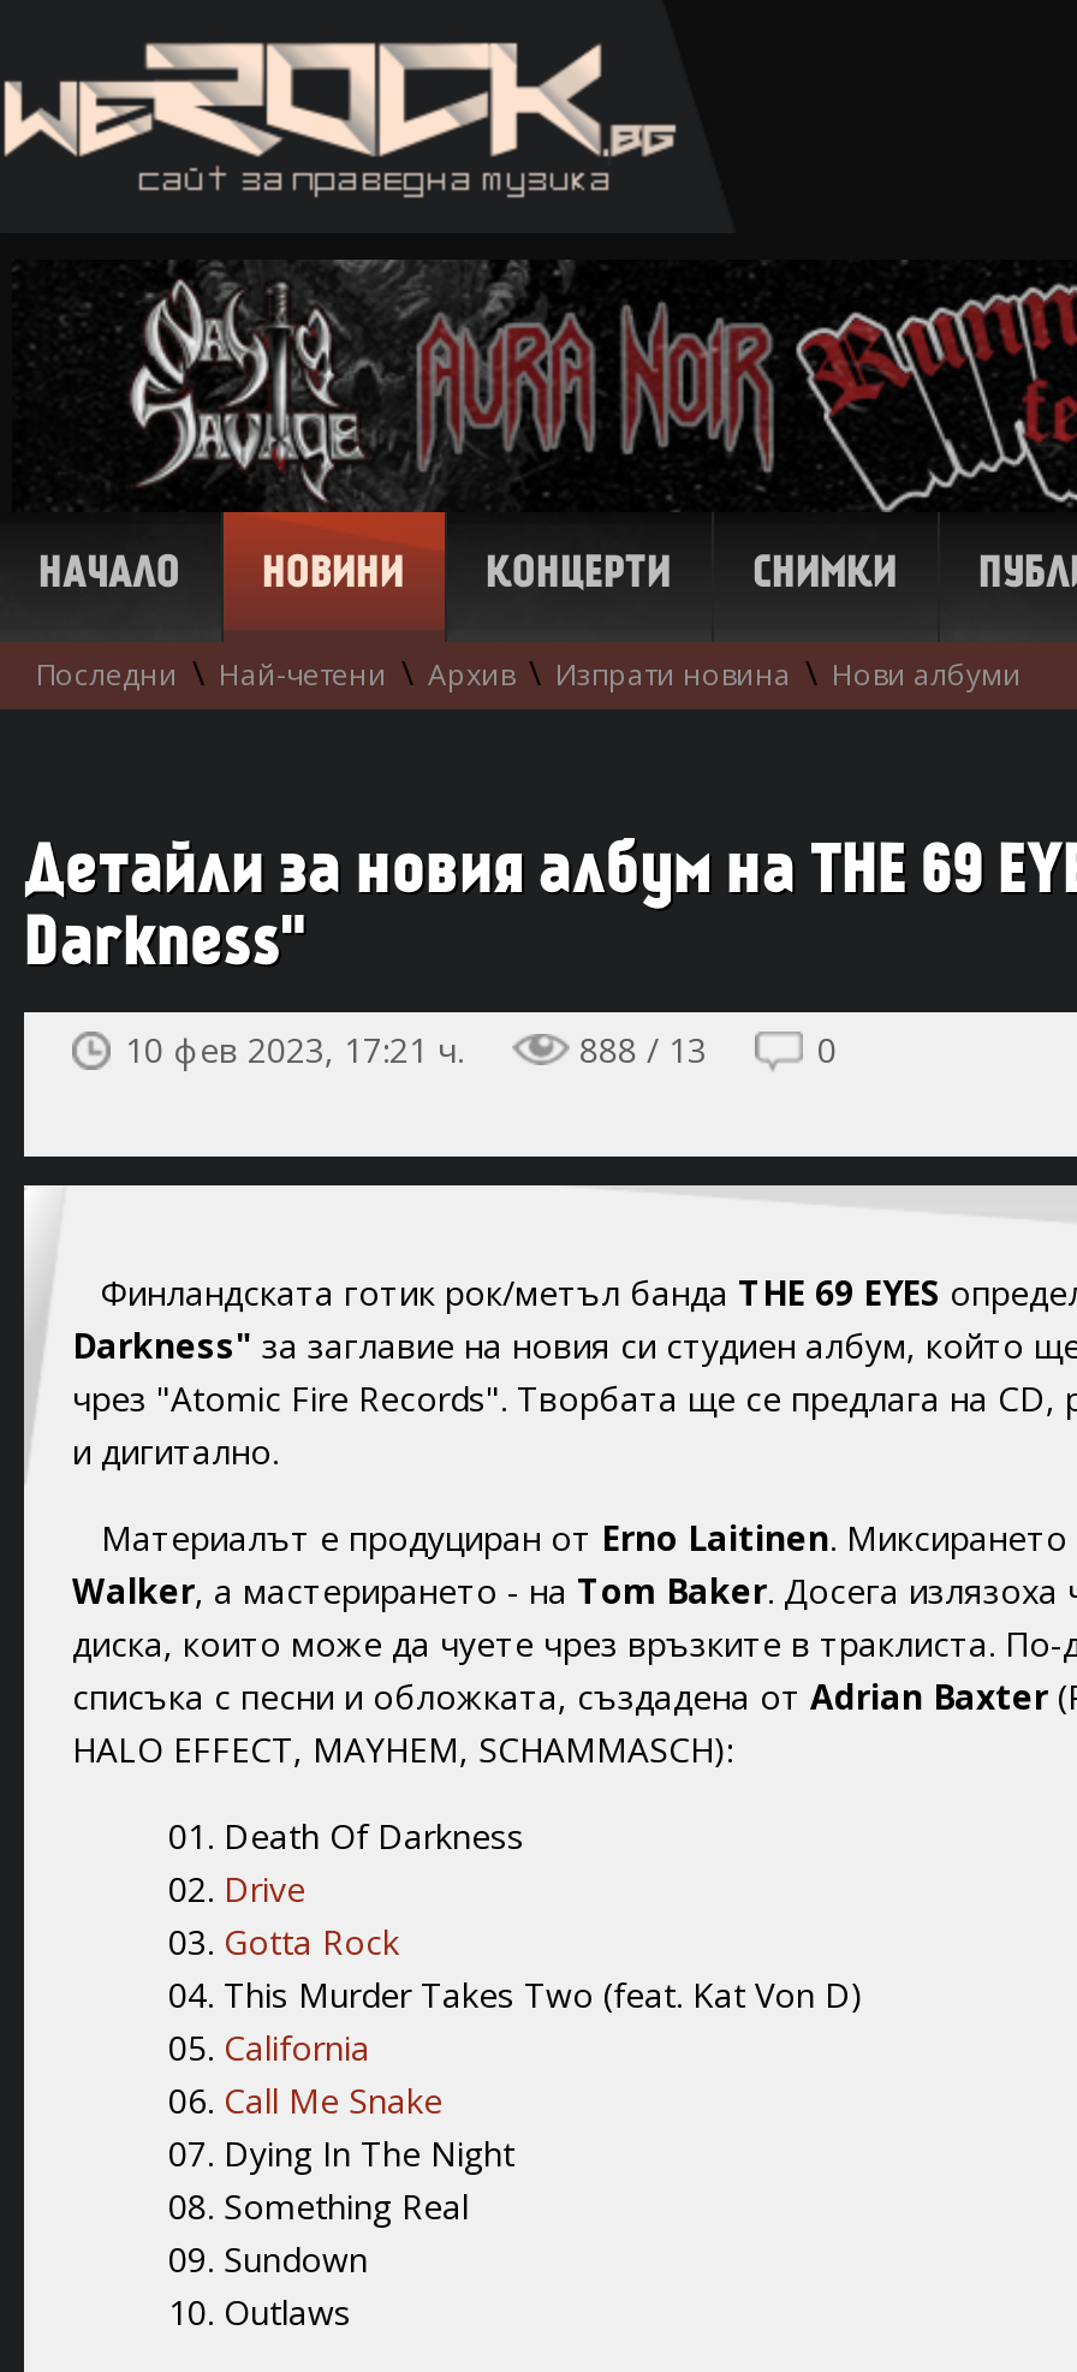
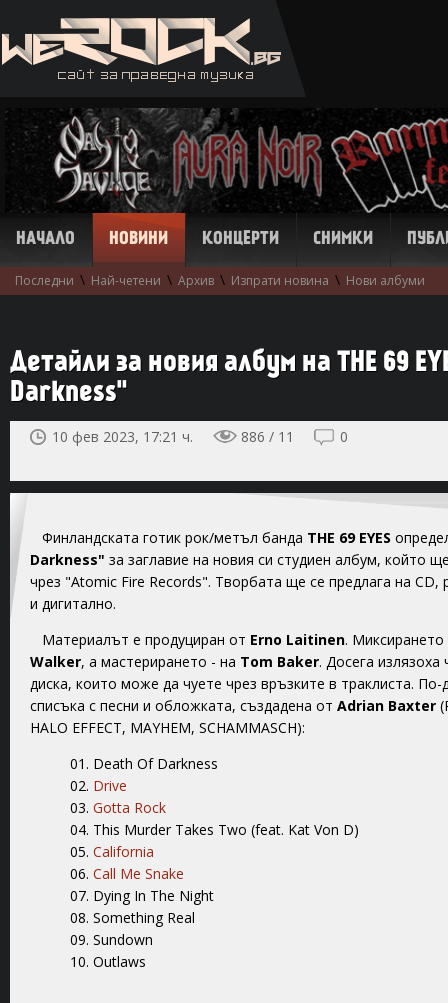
- 888 / 13
+ 886 / 11
